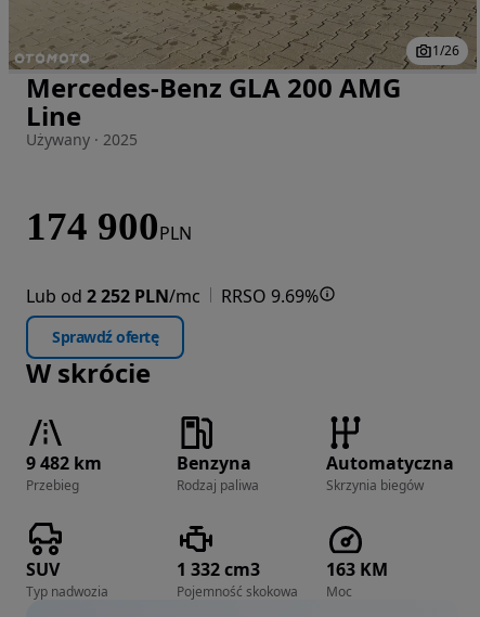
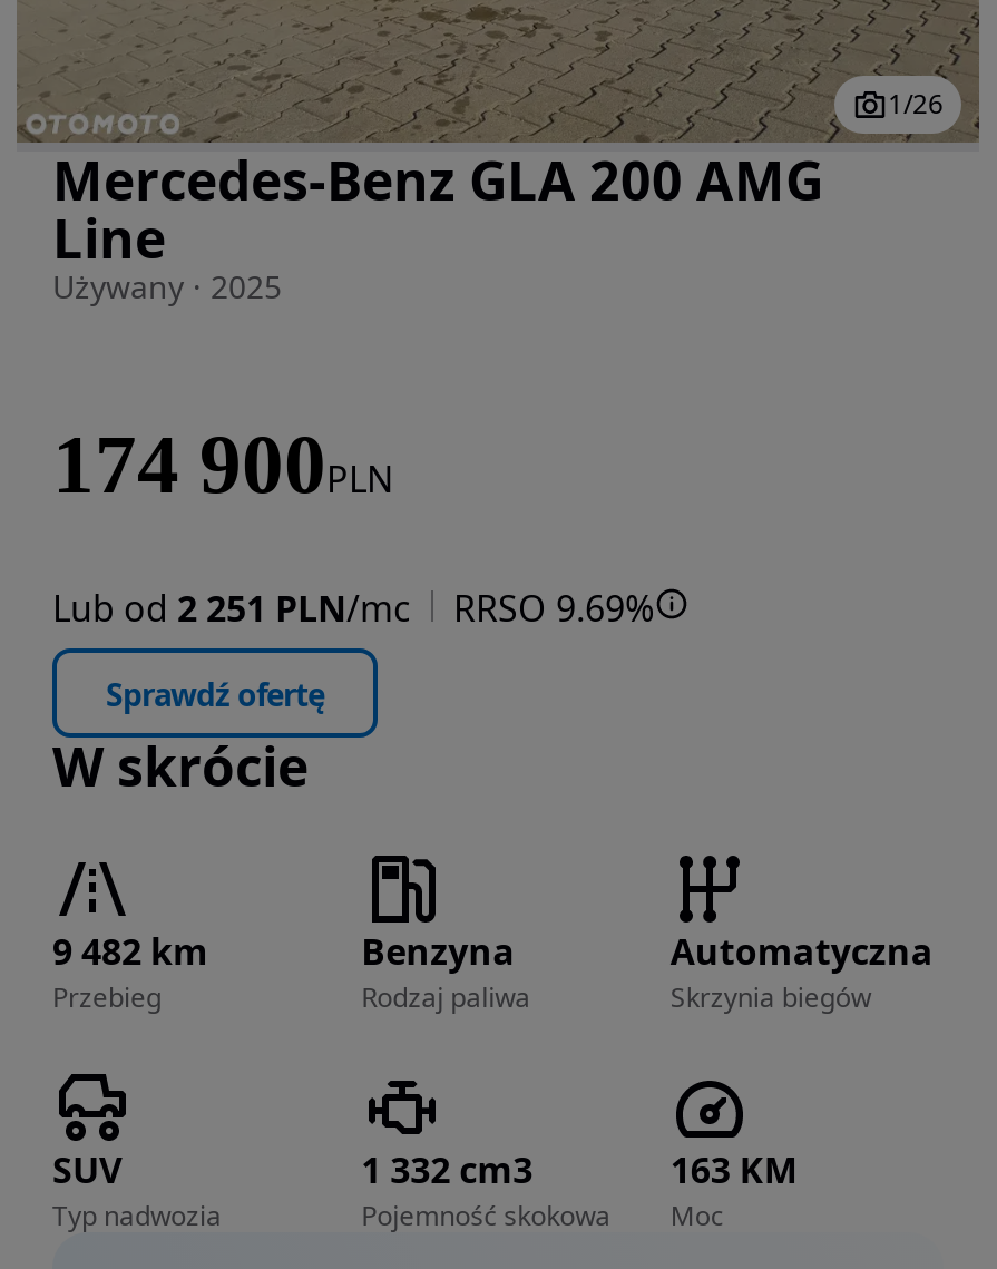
- Lub od 2 252 PLN/mc RRSO 9.69%
+ Lub od 2 251 PLN/mc RRSO 9.69%
